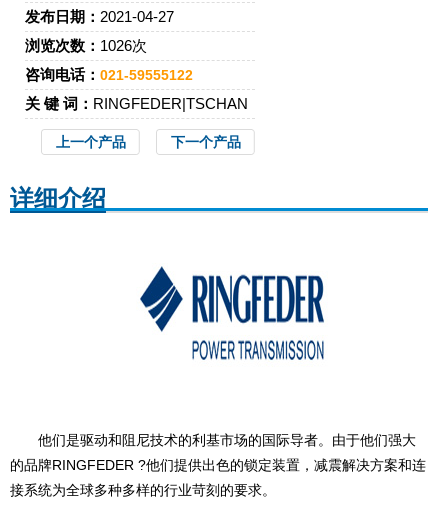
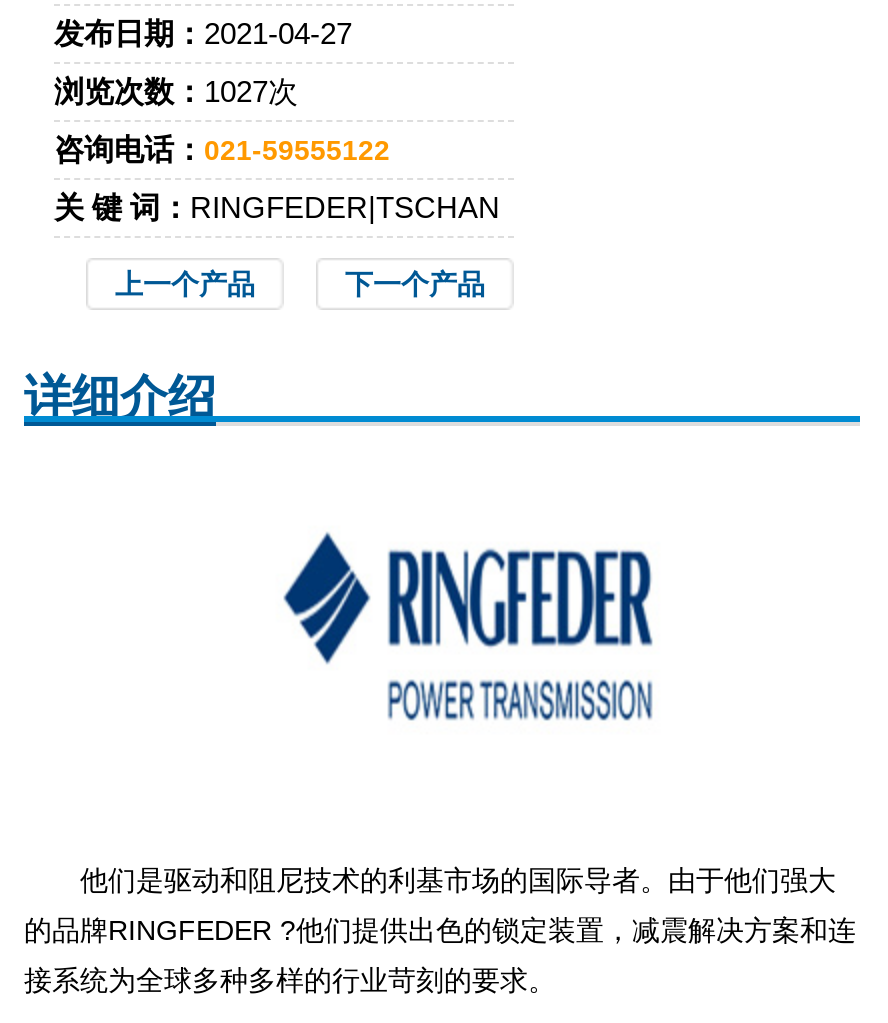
- 浏览次数：1026次
+ 浏览次数：1027次
